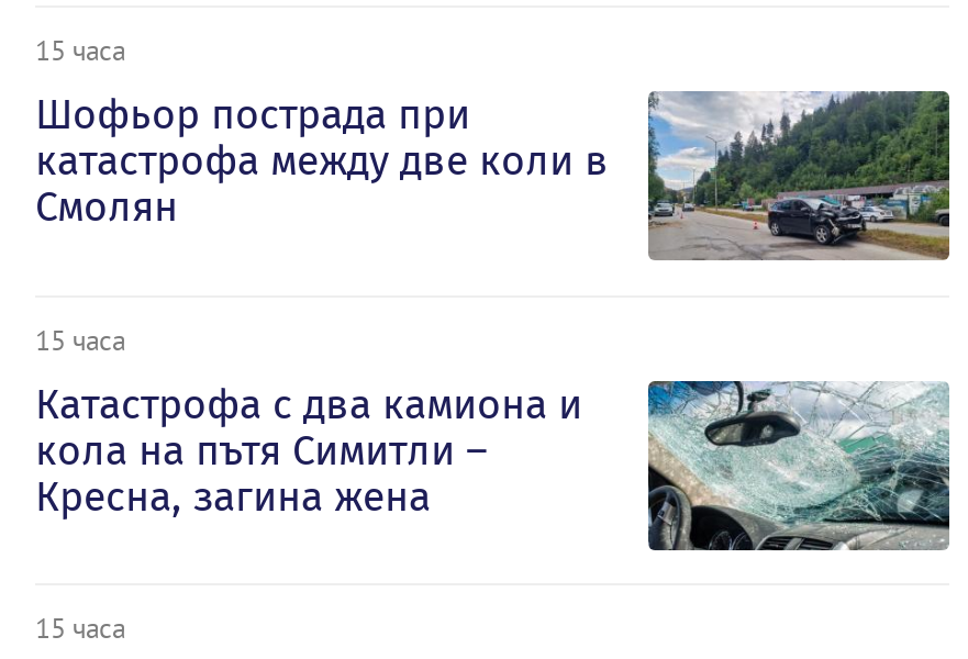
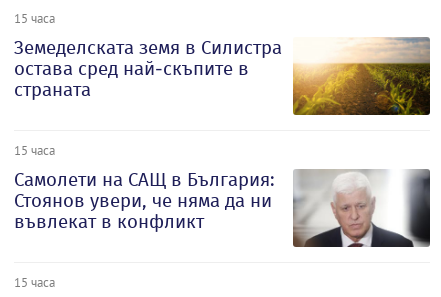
- [image]
- Шофьор пострада при
- катастрофа между две коли в
- Смолян
+ [image]
+ Земеделската земя в Силистра
+ остава сред най-скъпите в
+ страната

- [image]
- Катастрофа с два камиона и
- кола на пътя Симитли –
- Кресна, загина жена
+ [image]
+ Самолети на САЩ в България:
+ Стоянов увери, че няма да ни
+ въвлекат в конфликт
